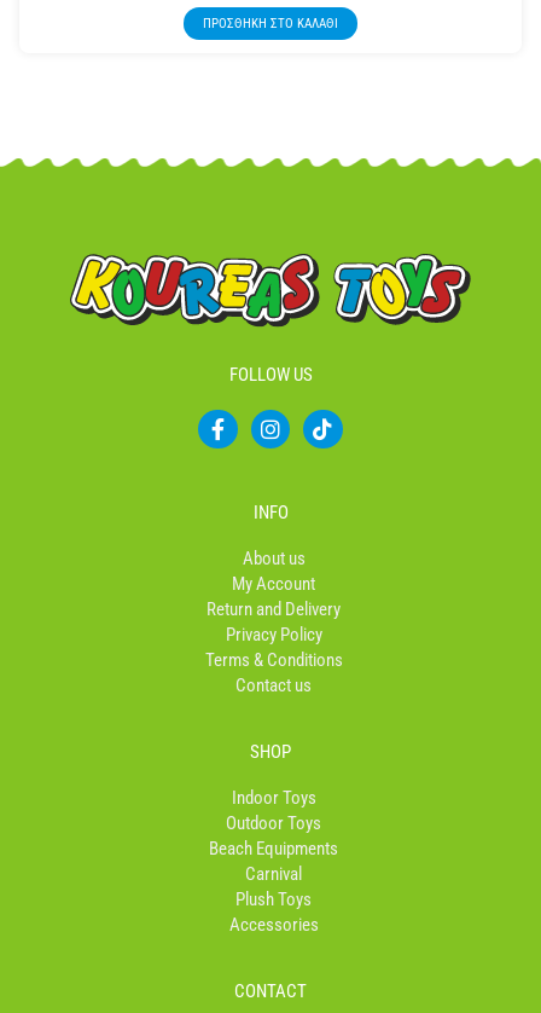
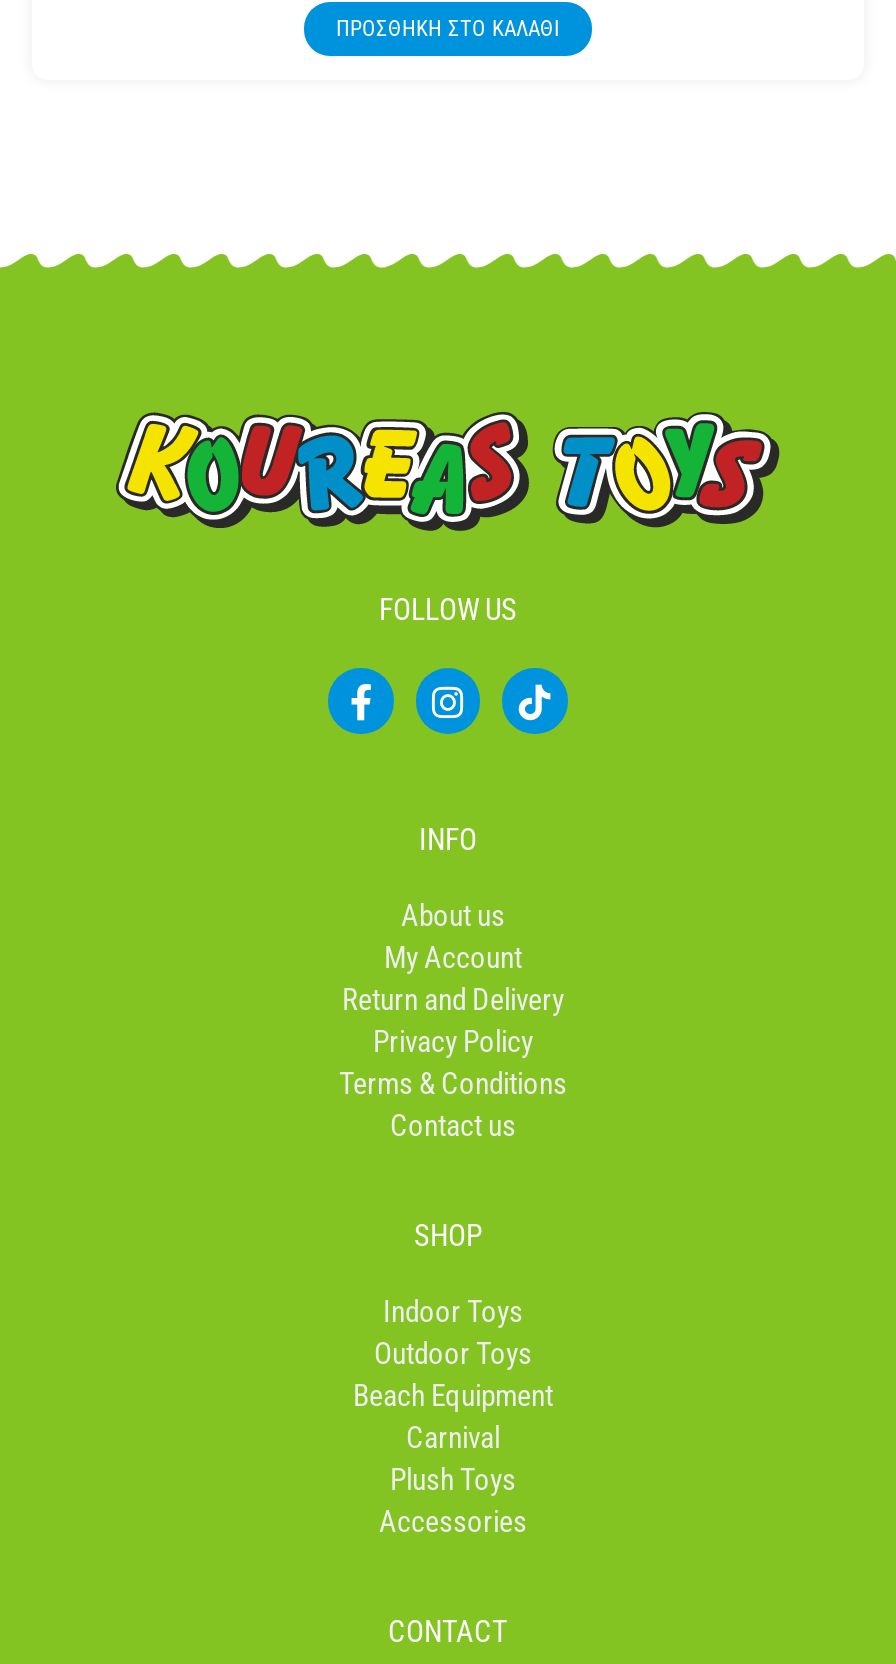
- Beach Equipments
+ Beach Equipment
